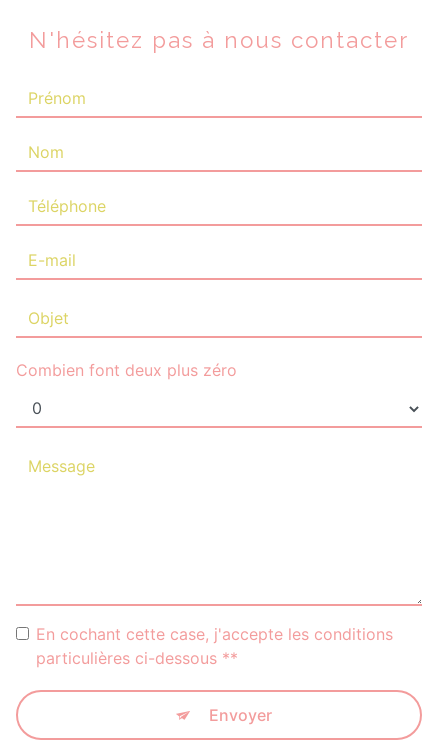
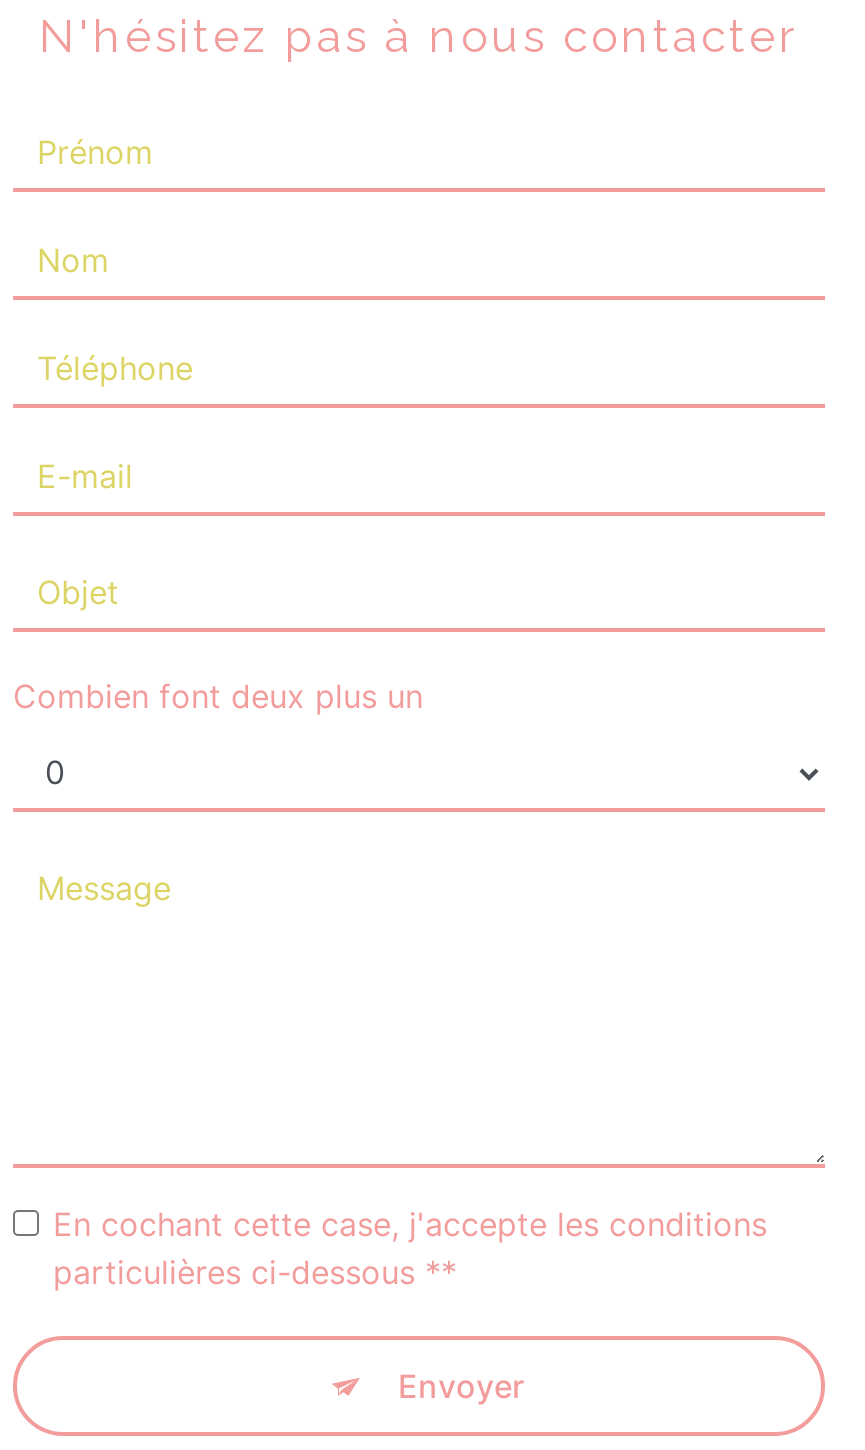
- Combien font deux plus zéro
+ Combien font deux plus un
